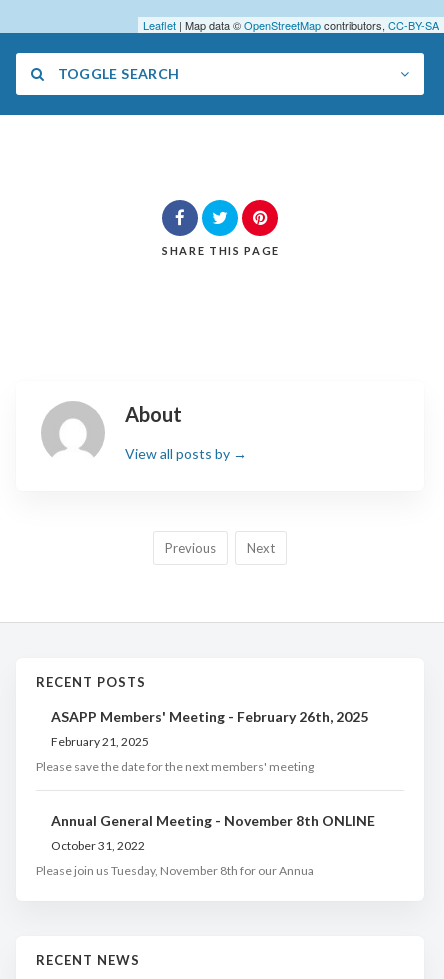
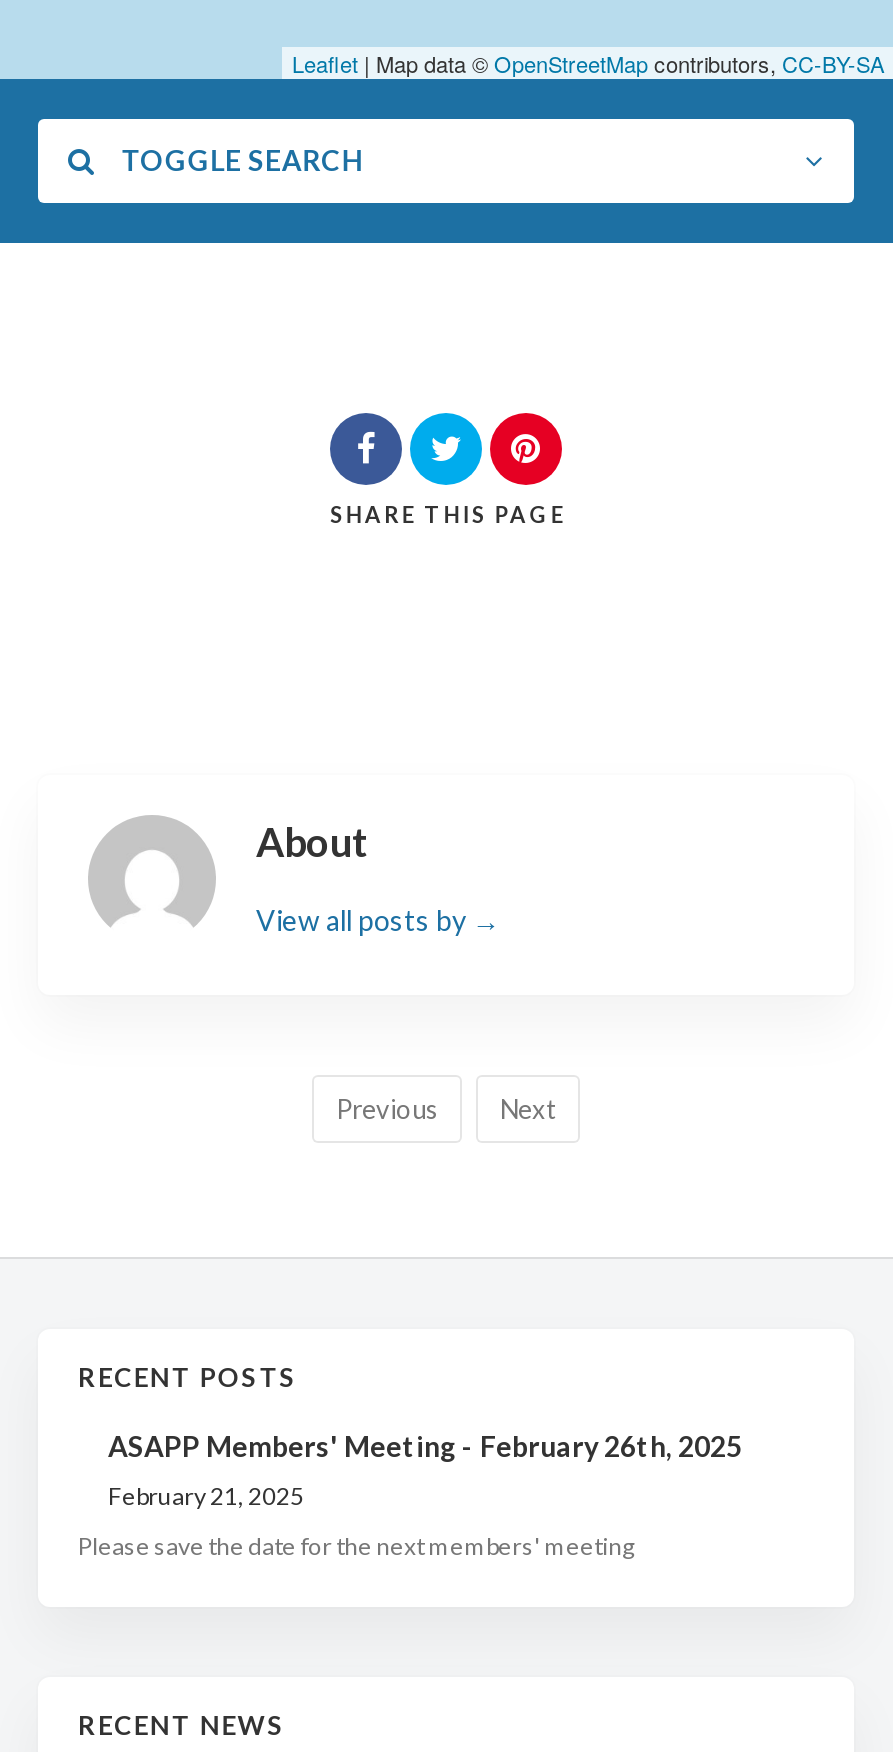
- Annual General Meeting - November 8th ONLINE
- October 31, 2022
- Please join us Tuesday, November 8th for our Annua
